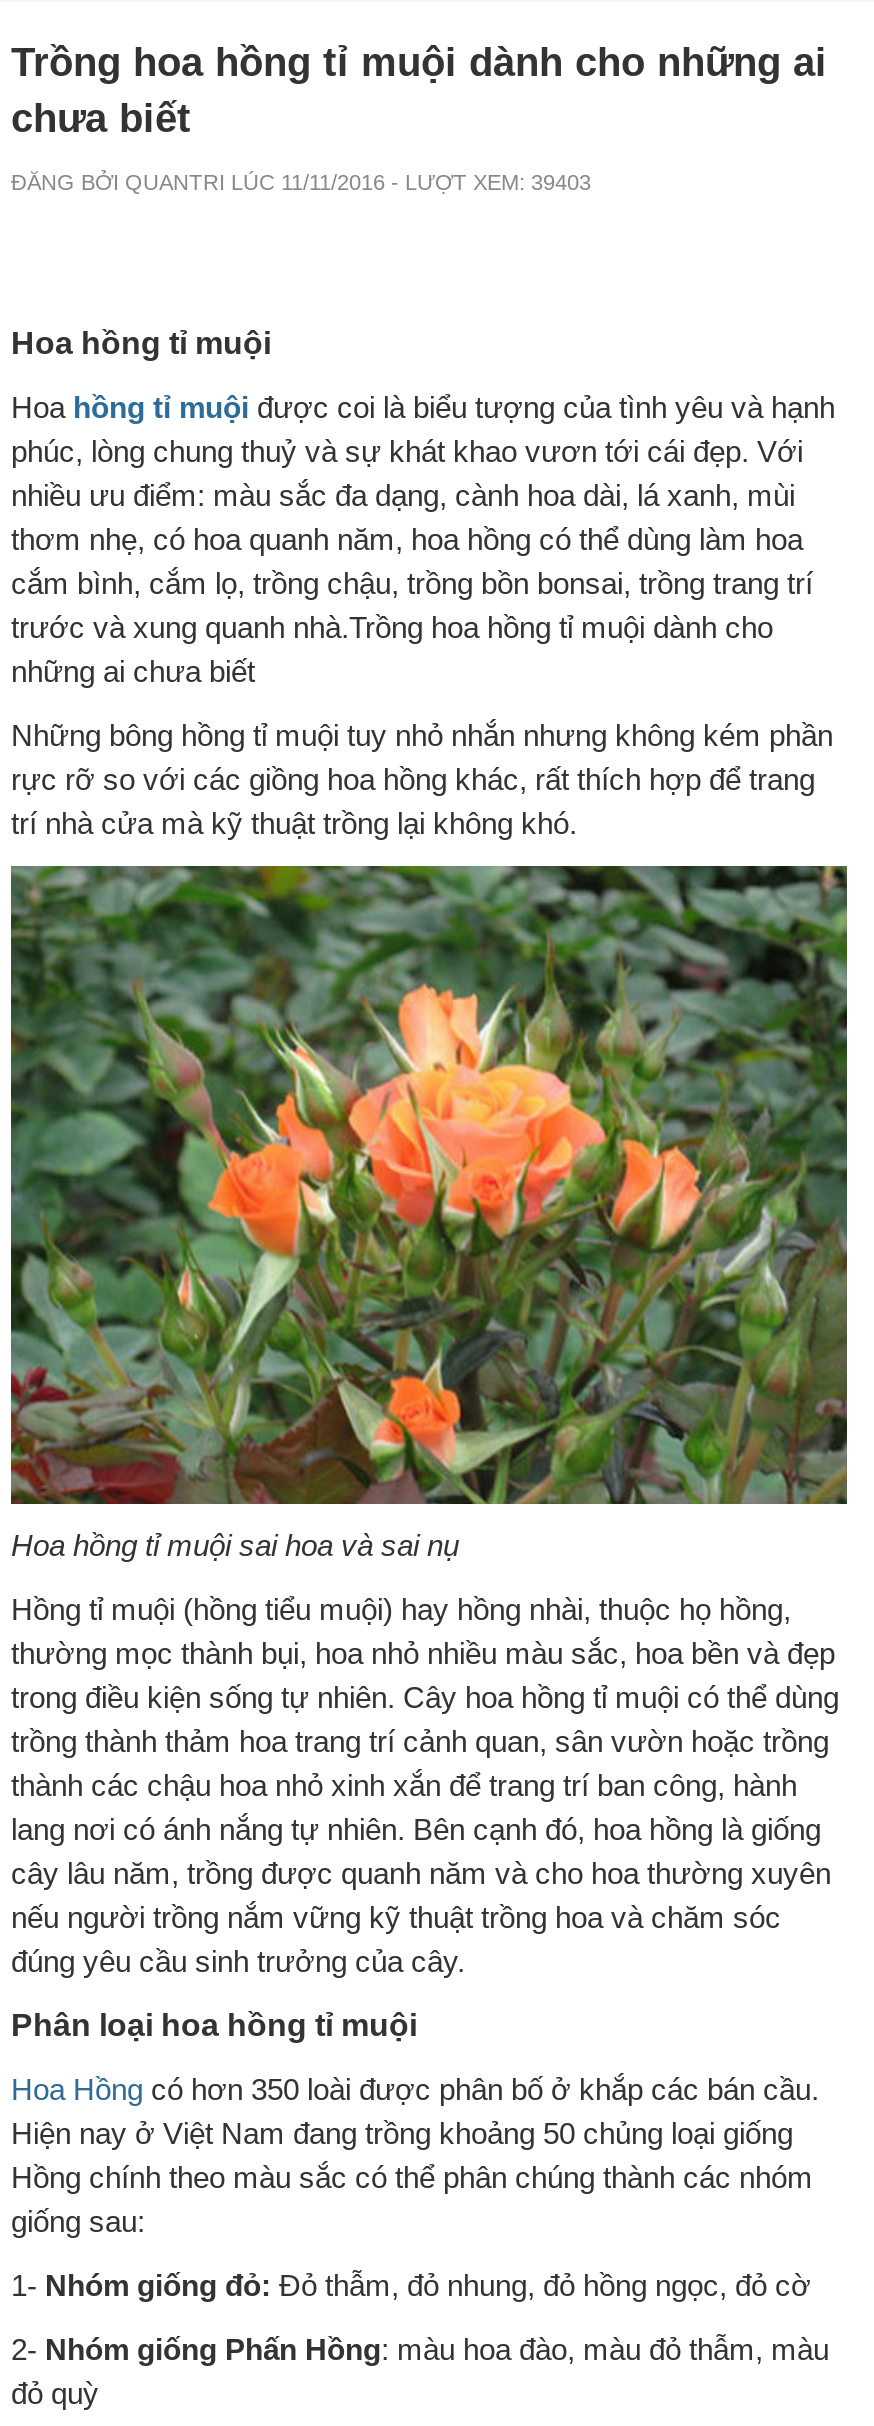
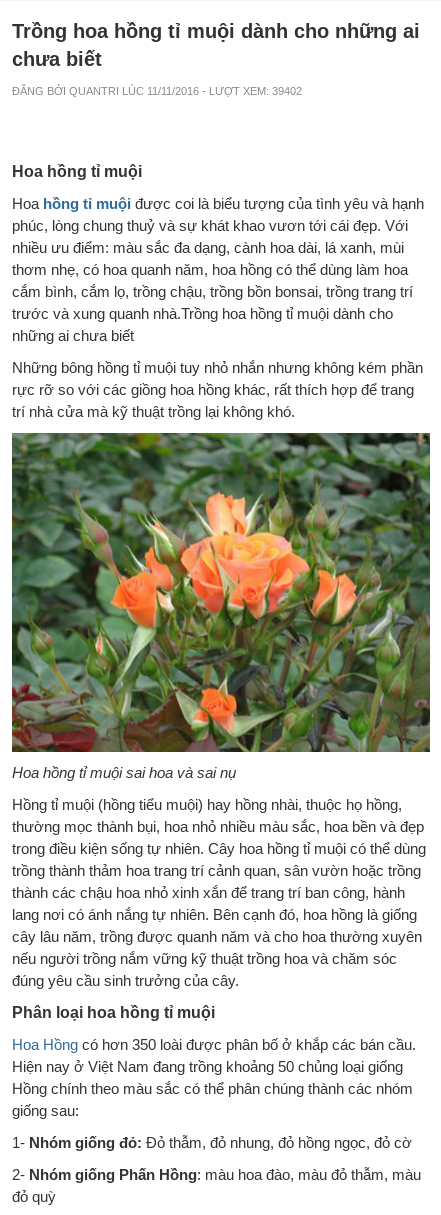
- ĐĂNG BỞI QUANTRI LÚC 11/11/2016 - LƯỢT XEM: 39403
+ ĐĂNG BỞI QUANTRI LÚC 11/11/2016 - LƯỢT XEM: 39402
